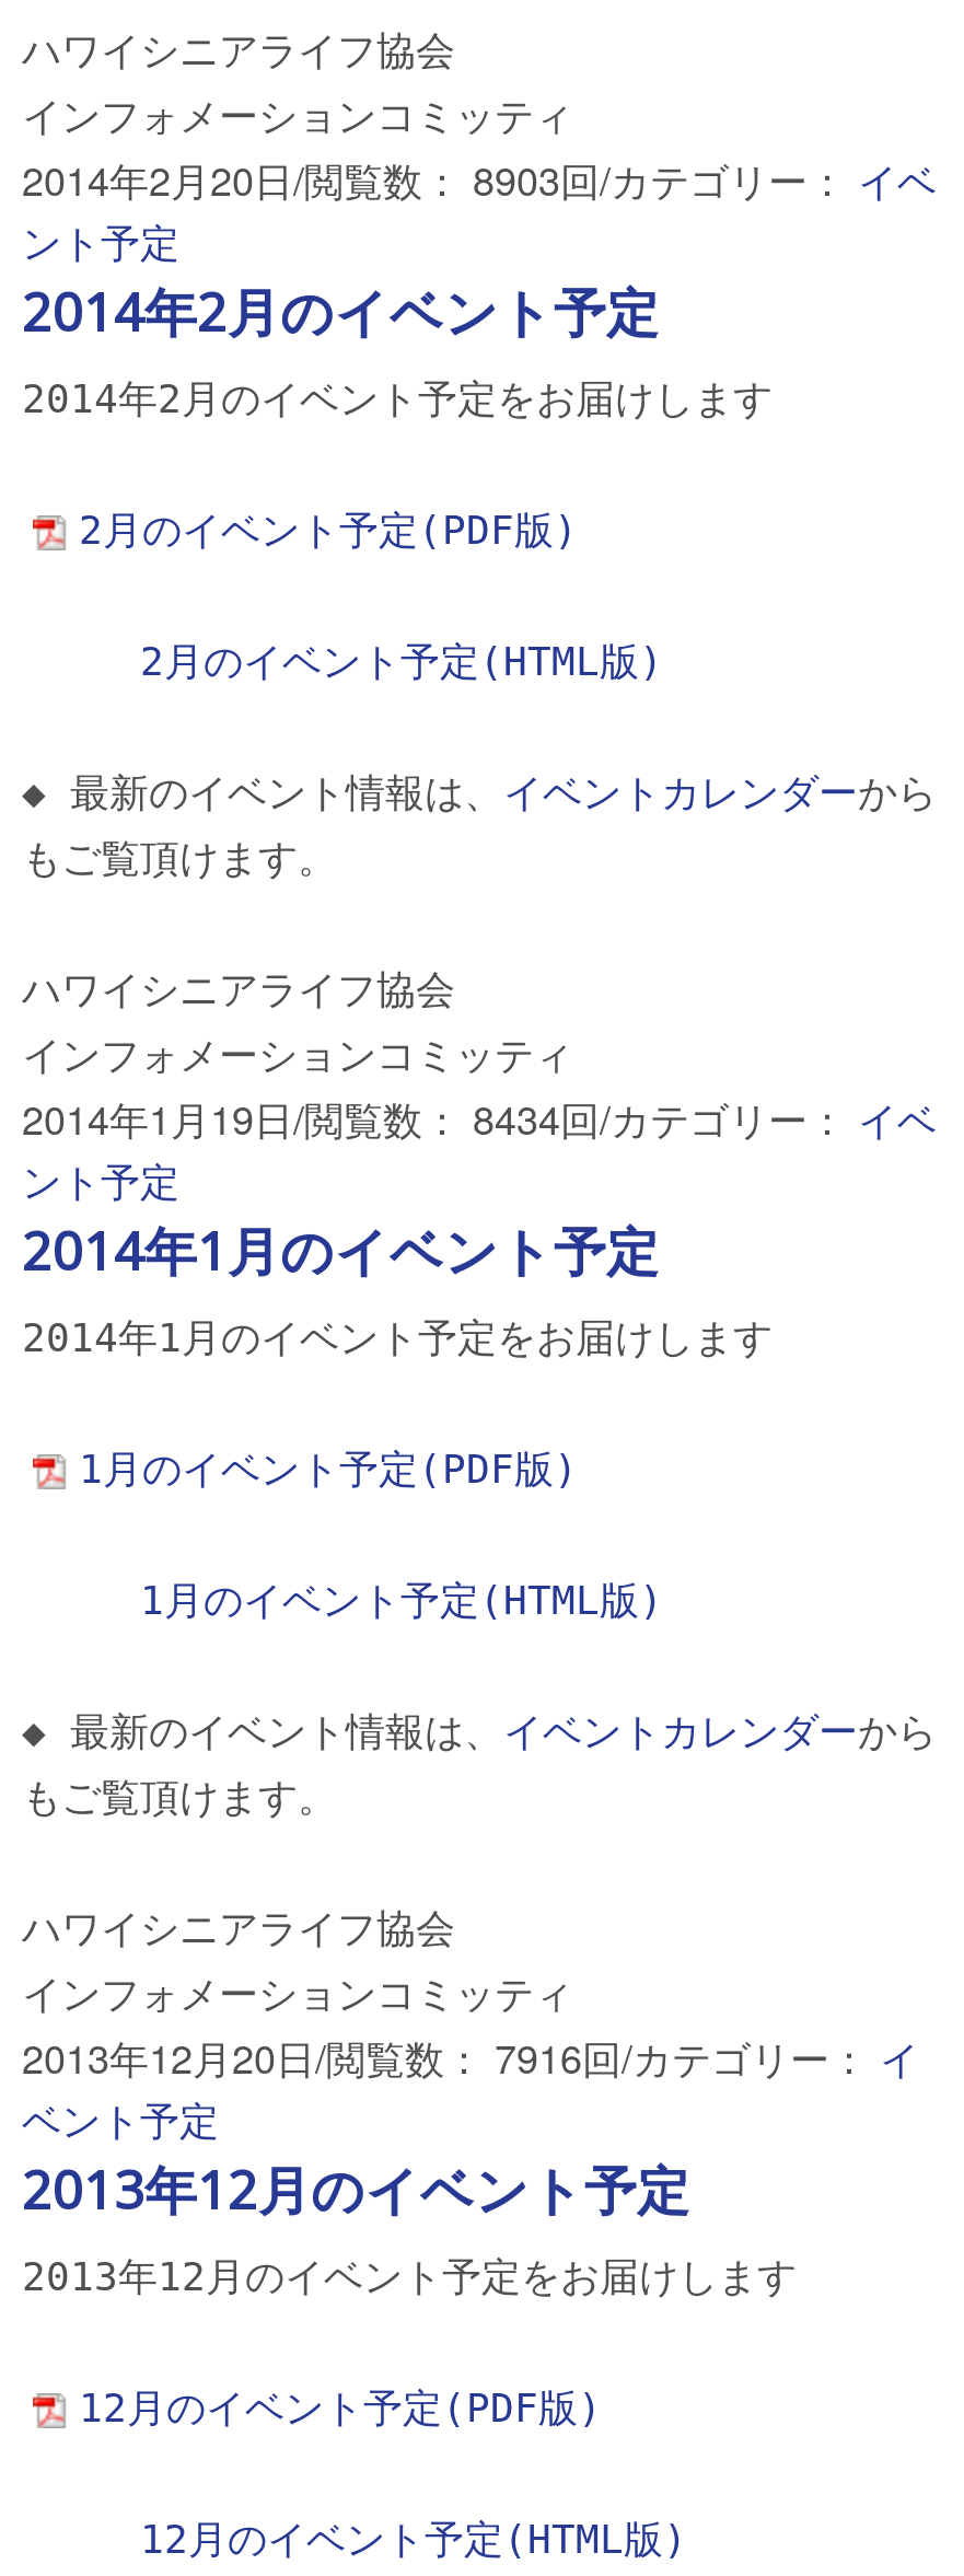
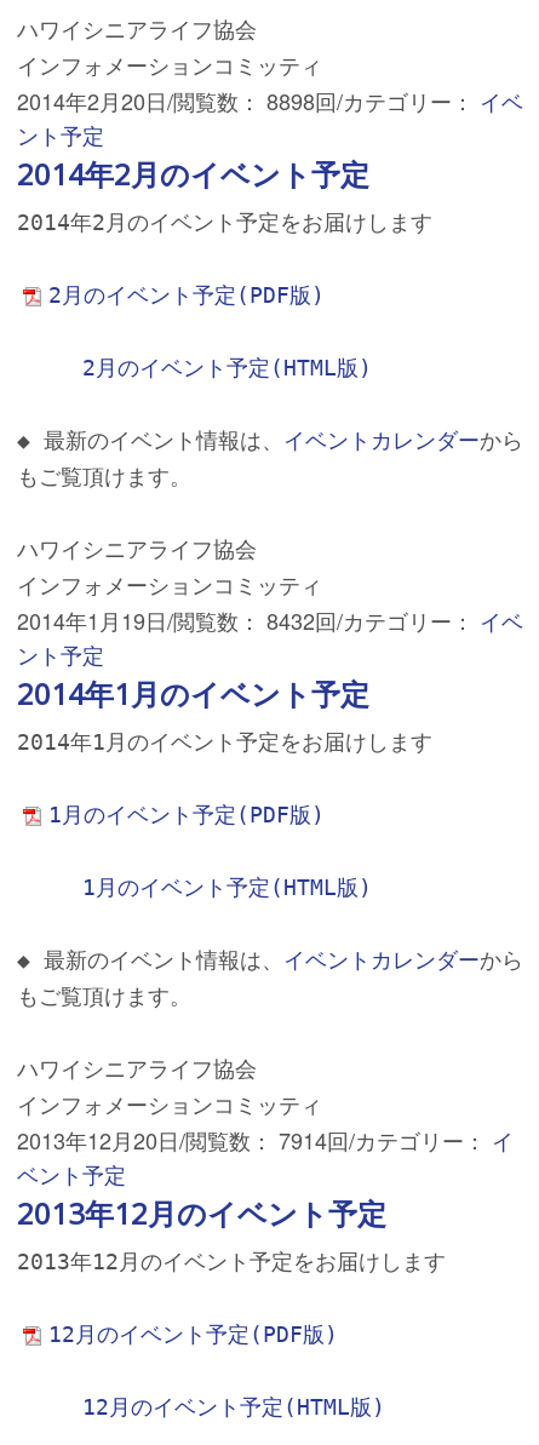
- 2014年2月20日/閲覧数： 8903回/カテゴリー：イベ
+ 2014年2月20日/閲覧数： 8898回/カテゴリー：イベ

- 2014年1月19日/閲覧数： 8434回/カテゴリー：イベ
+ 2014年1月19日/閲覧数： 8432回/カテゴリー：イベ

- 2013年12月20日/閲覧数： 7916回/カテゴリー：イ
+ 2013年12月20日/閲覧数： 7914回/カテゴリー：イ
